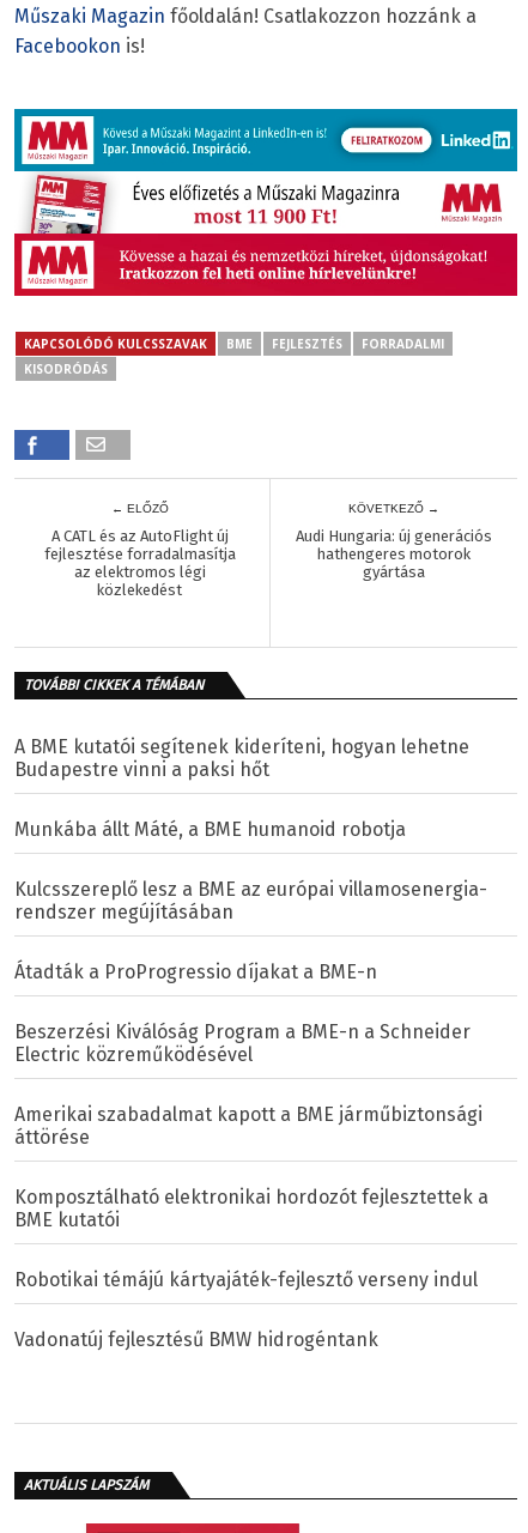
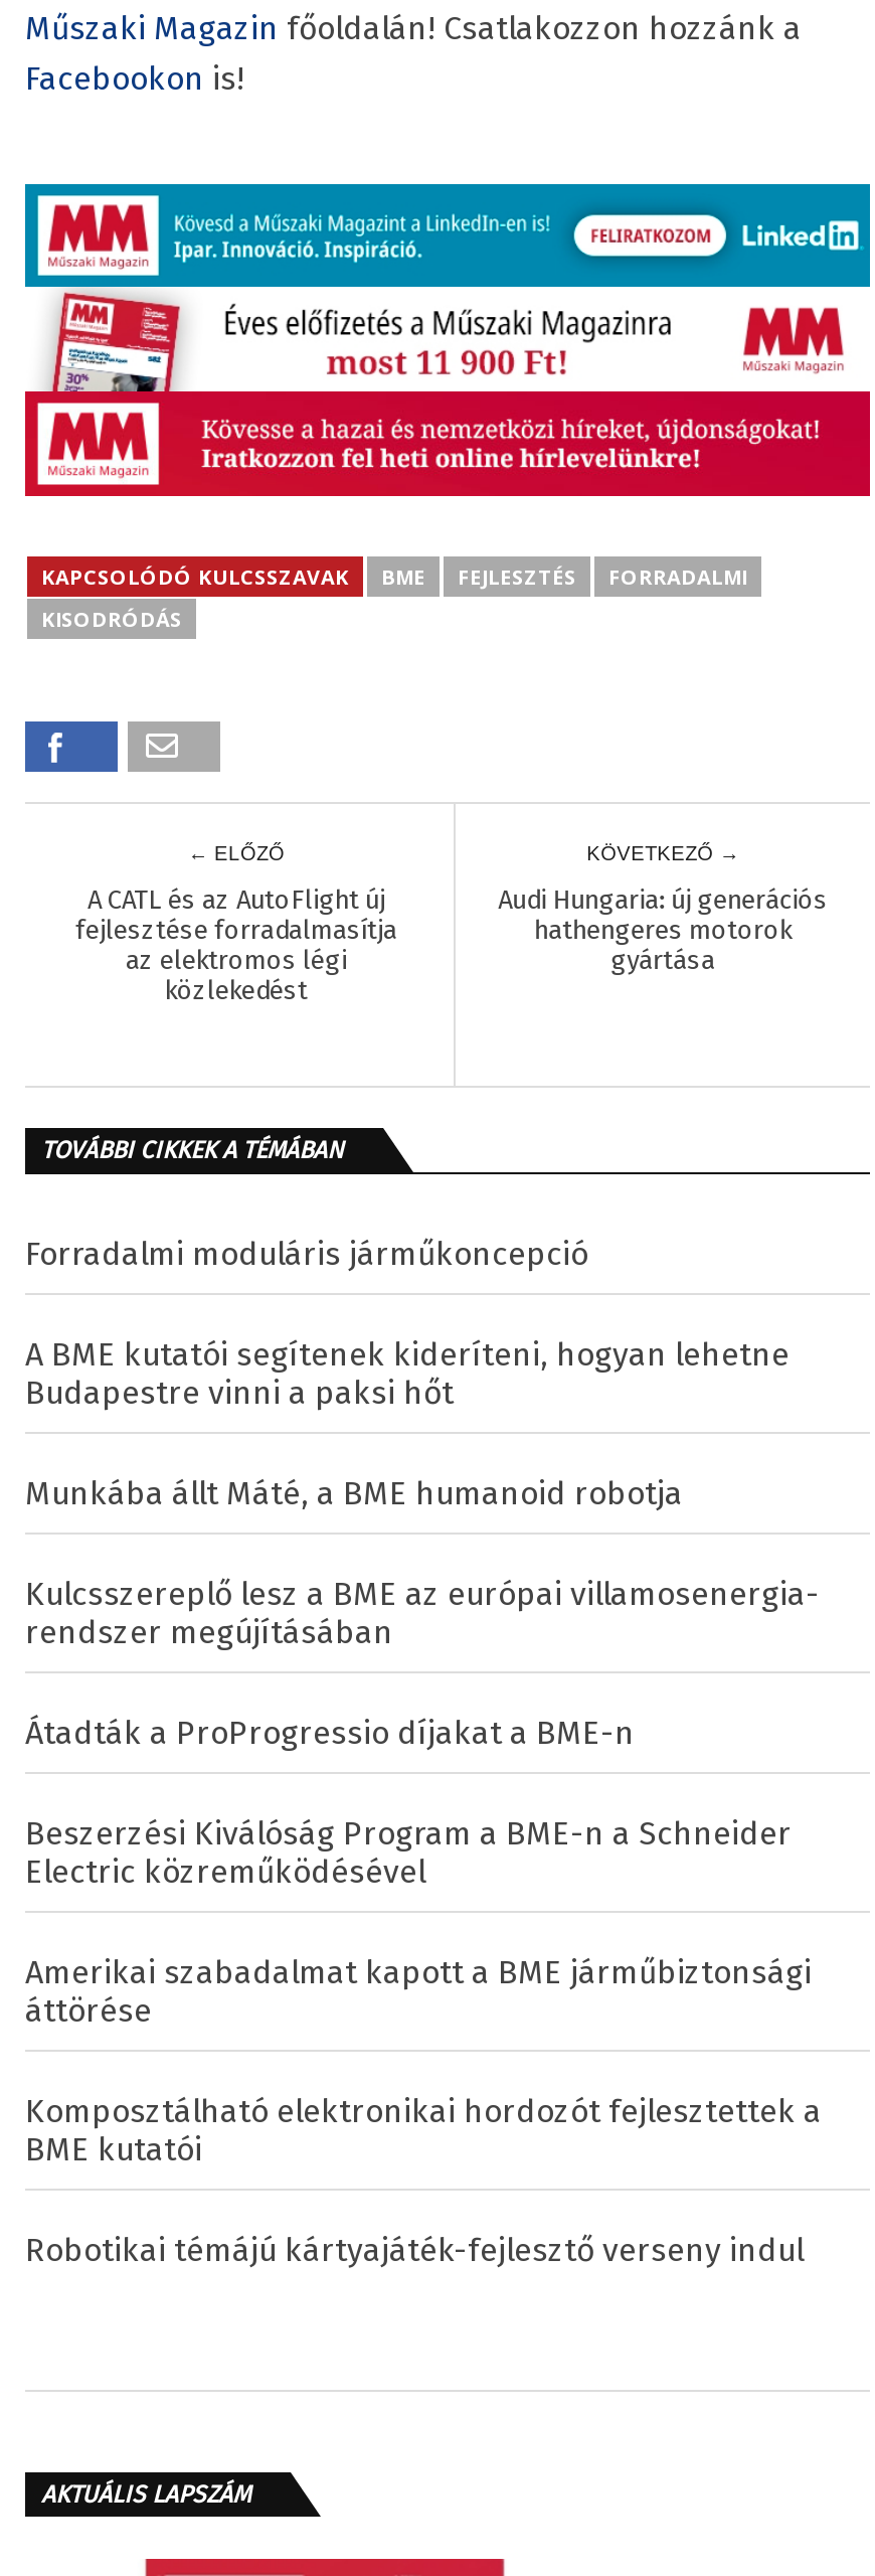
+ Forradalmi moduláris járműkoncepció

moved down: A BME kutatói segítenek kideríteni, hogyan lehetne | Budapestre vinni a paksi hőt | Munkába állt Máté, a BME humanoid robotja | ... | BME kutatói | Robotikai témájú kártyajáték-fejlesztő verseny indul

- Vadonatúj fejlesztésű BMW hidrogéntank
